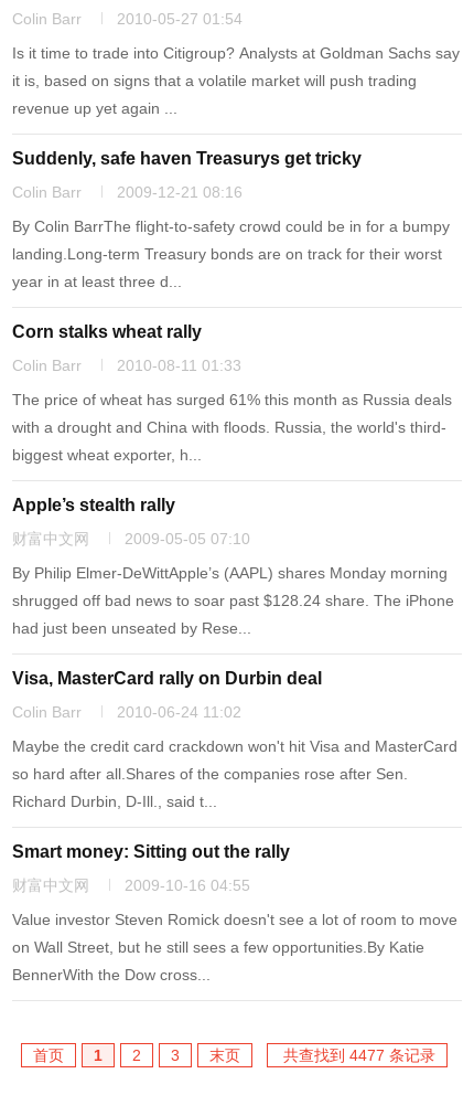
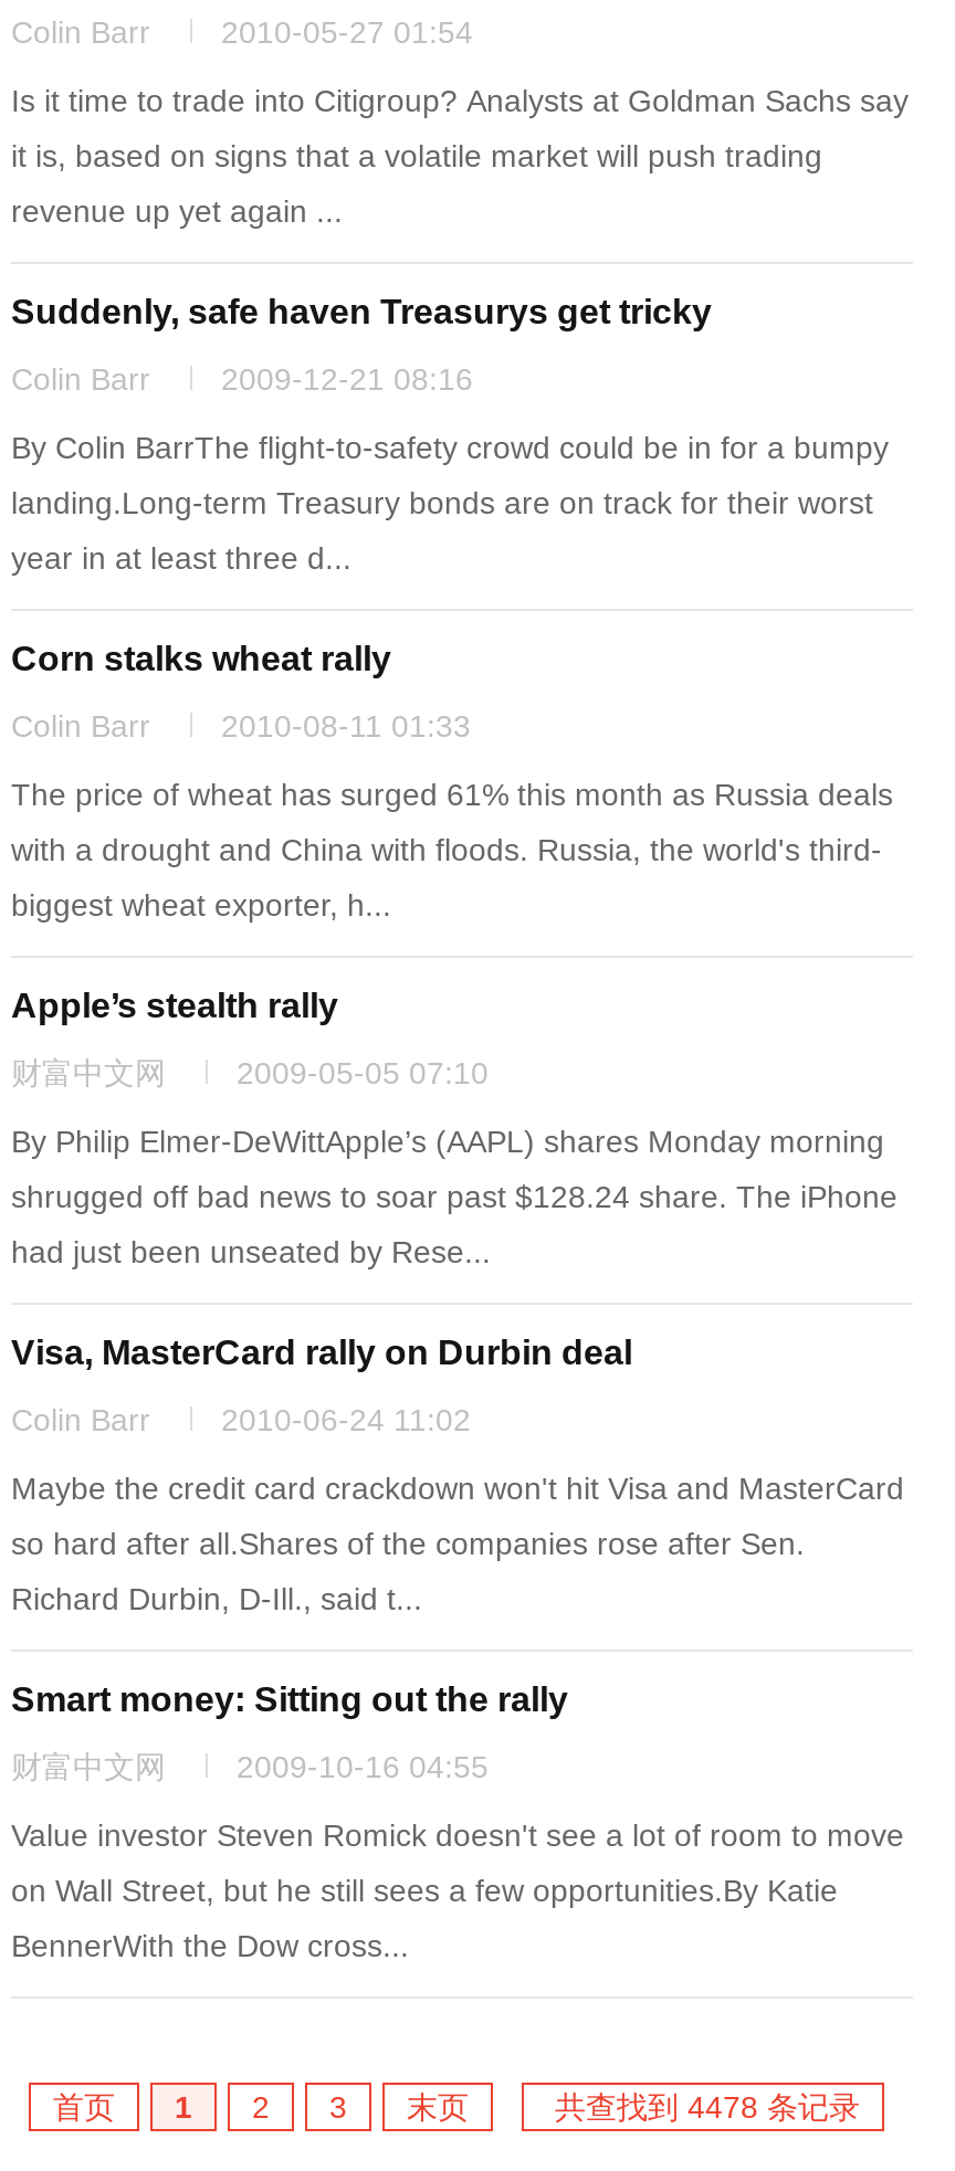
- 共查找到 4477 条记录
+ 共查找到 4478 条记录
